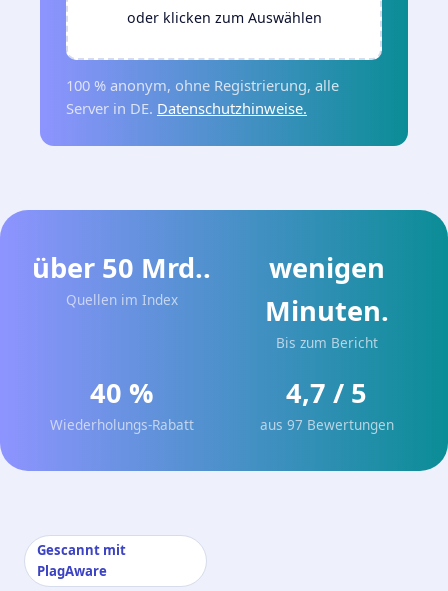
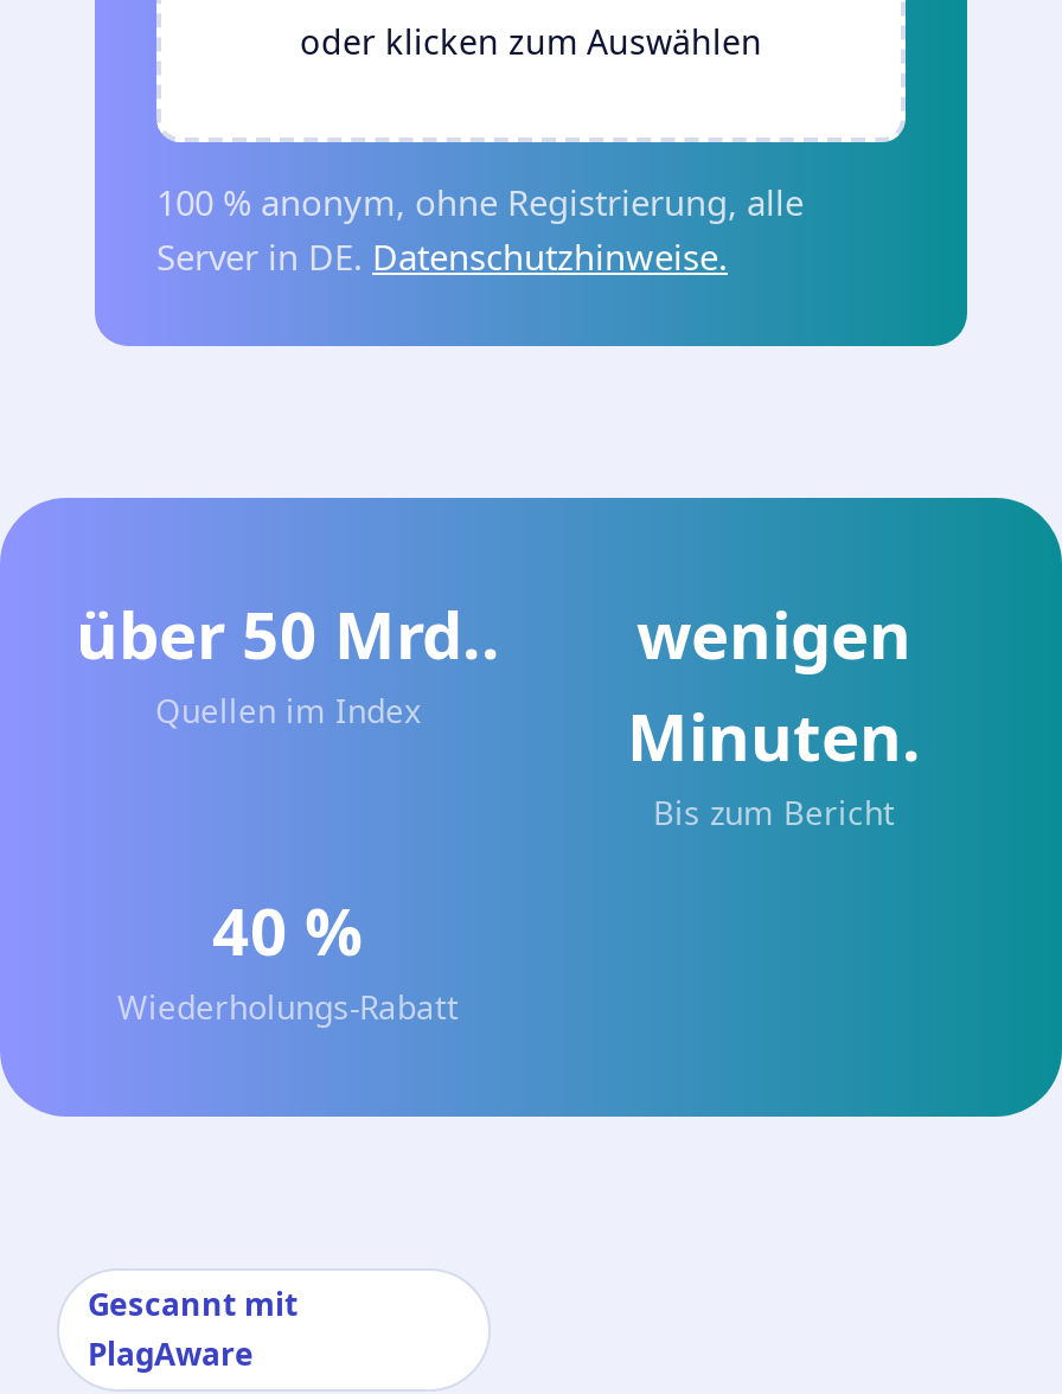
- 4,7 / 5
- aus 97 Bewertungen
